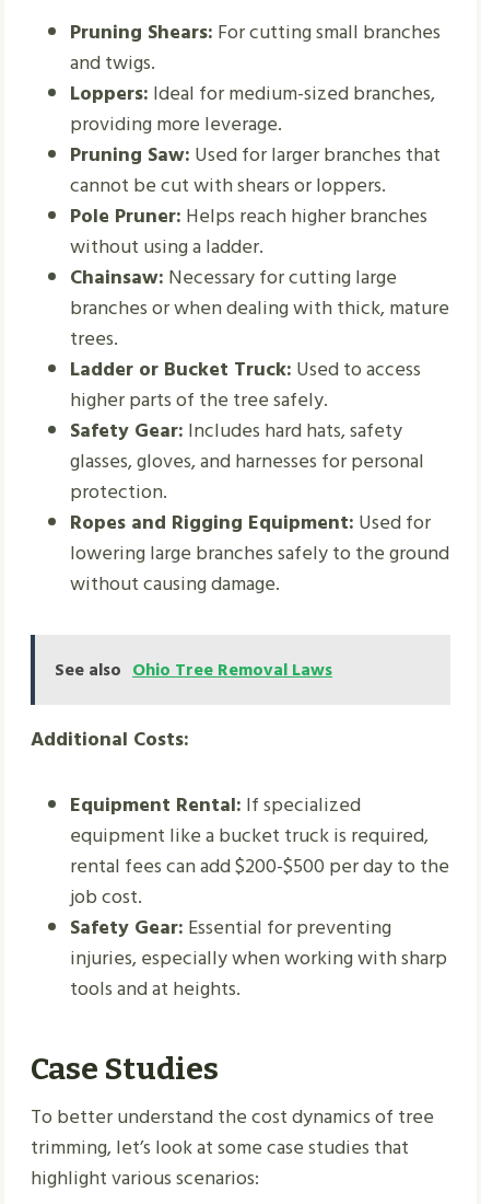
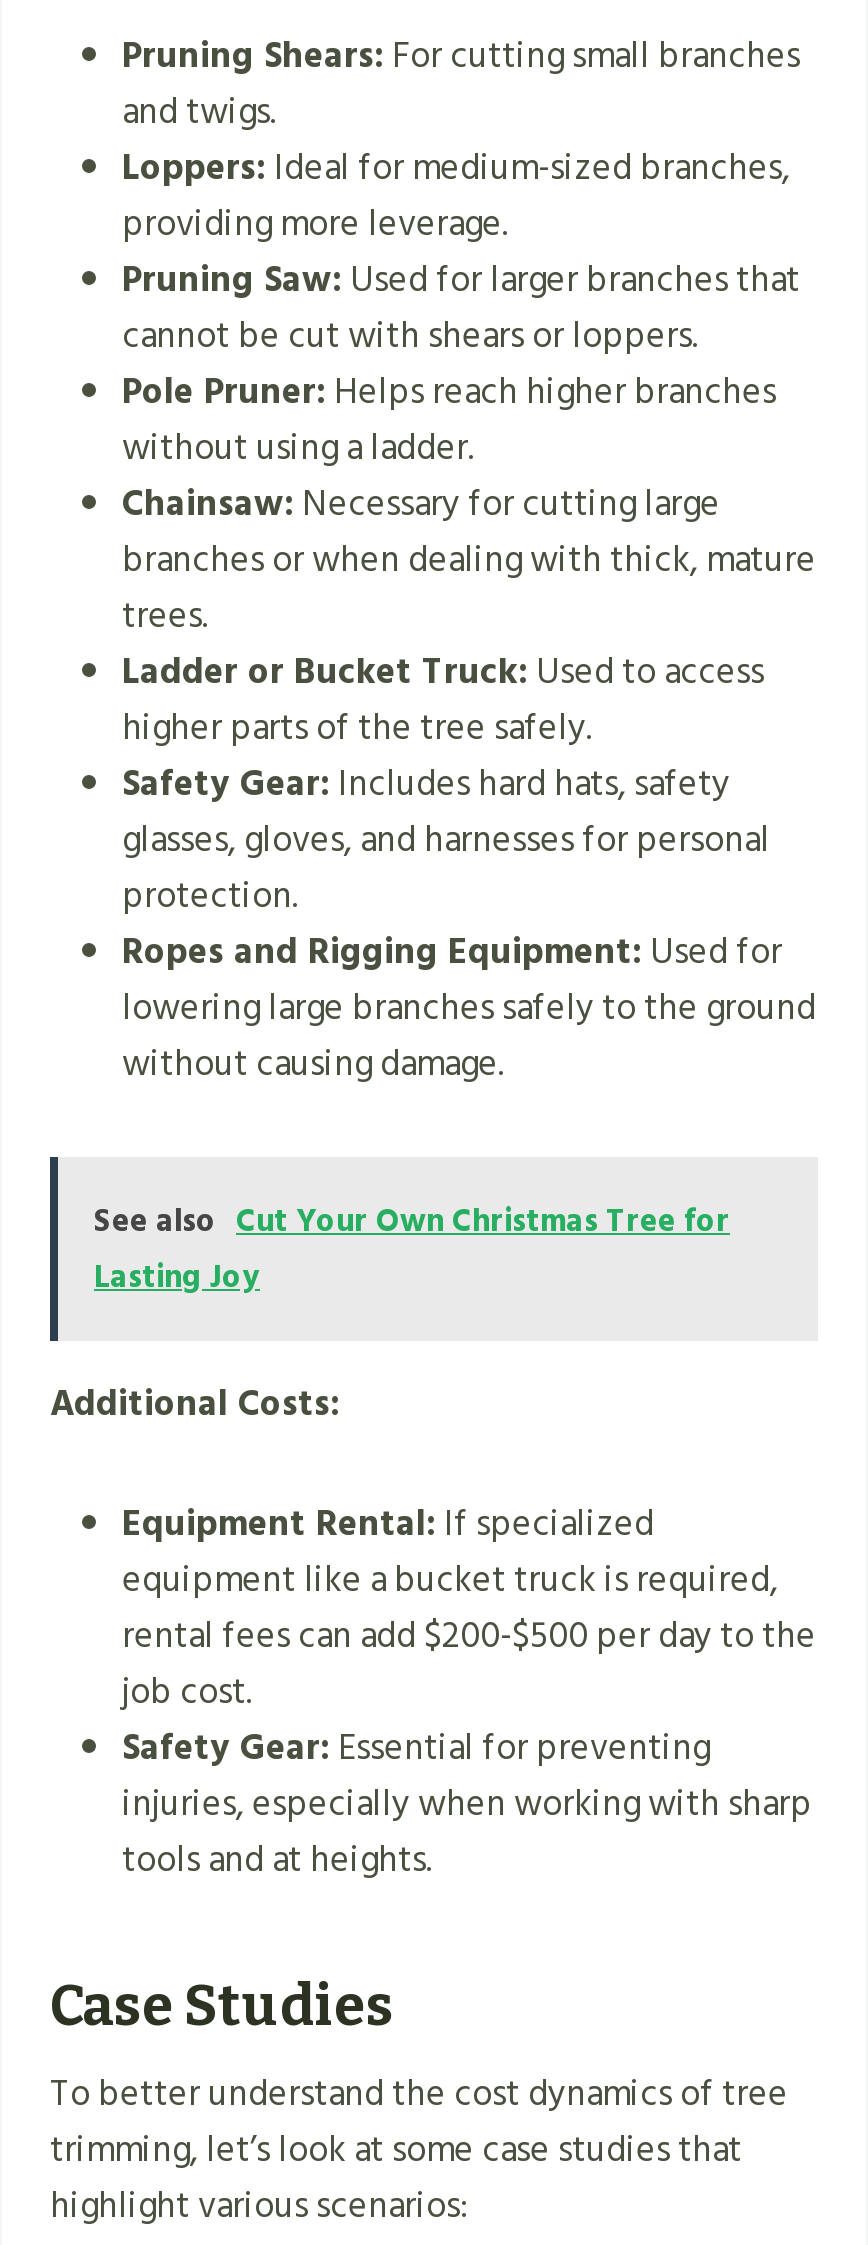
- See also Ohio Tree Removal Laws
+ See also Cut Your Own Christmas Tree for
+ Lasting Joy
